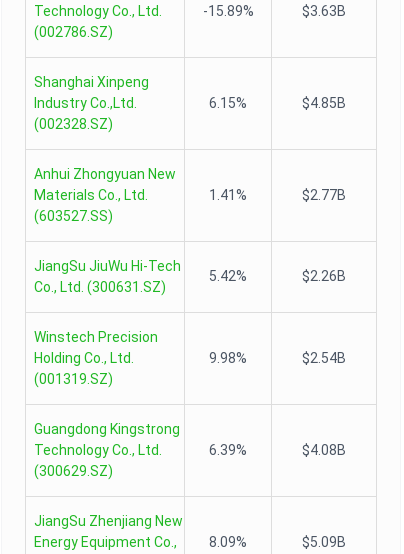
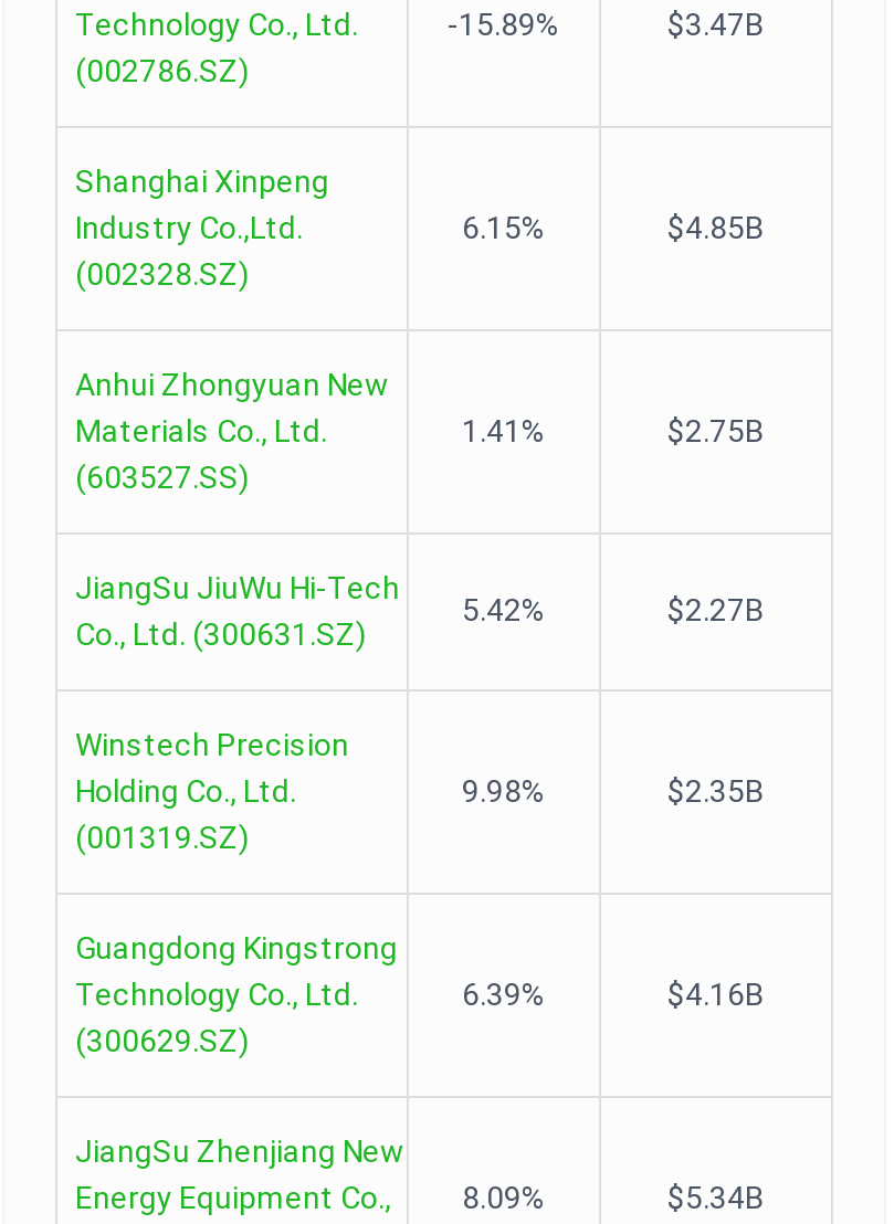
- $3.63B
+ $3.47B

- $2.77B
+ $2.75B

- $2.26B
+ $2.27B

- $2.54B
+ $2.35B

- $4.08B
+ $4.16B

- $5.09B
+ $5.34B
